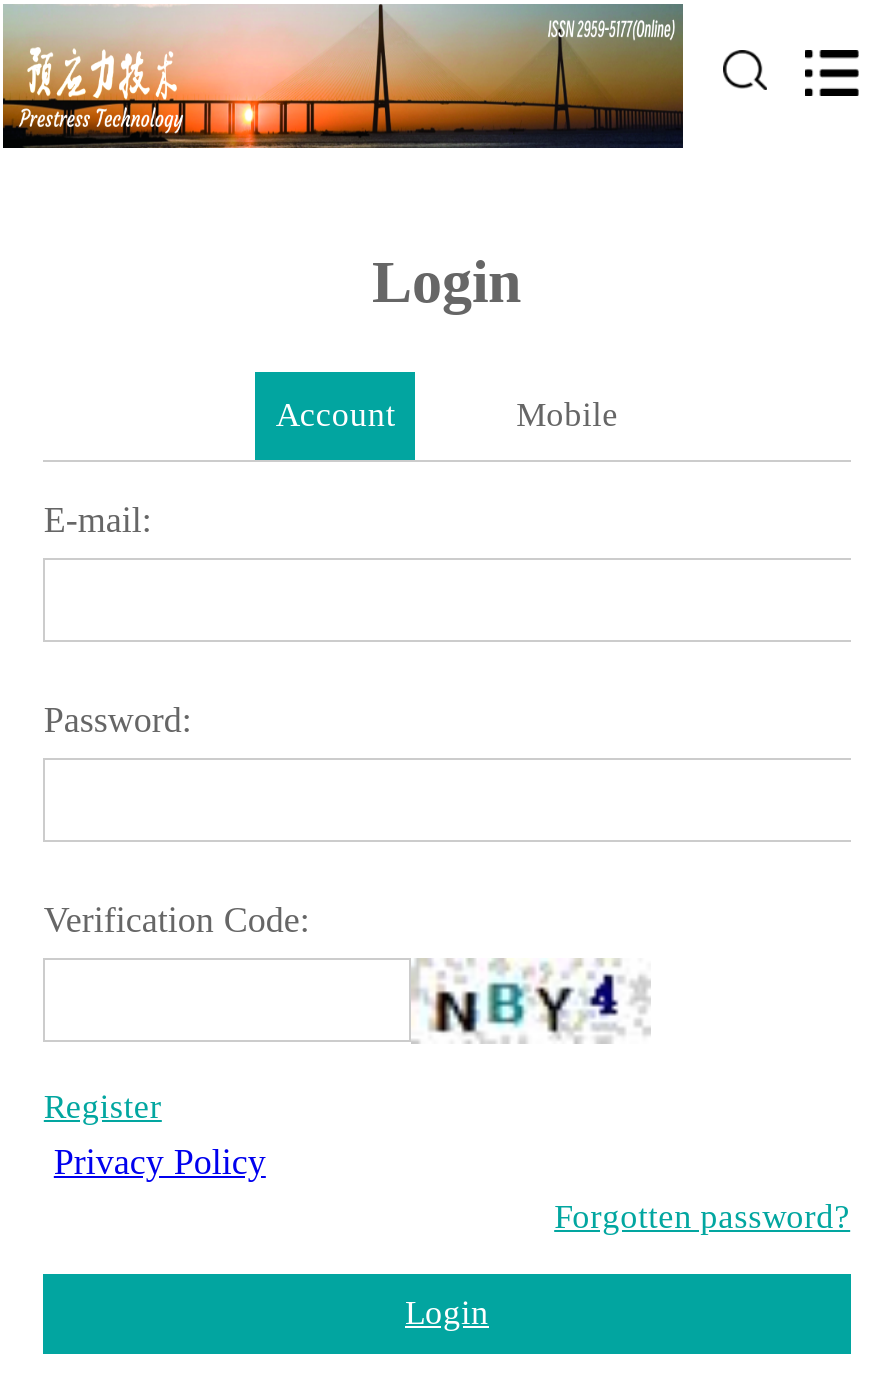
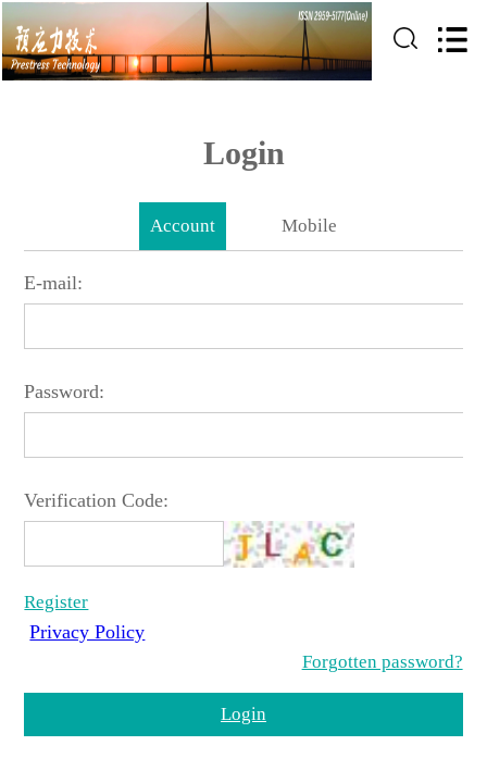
- [image]
+ [image]
